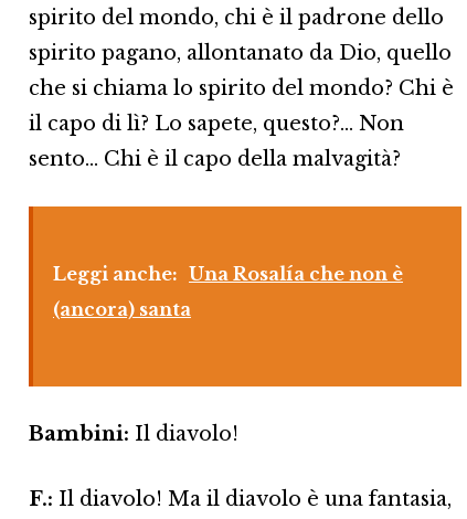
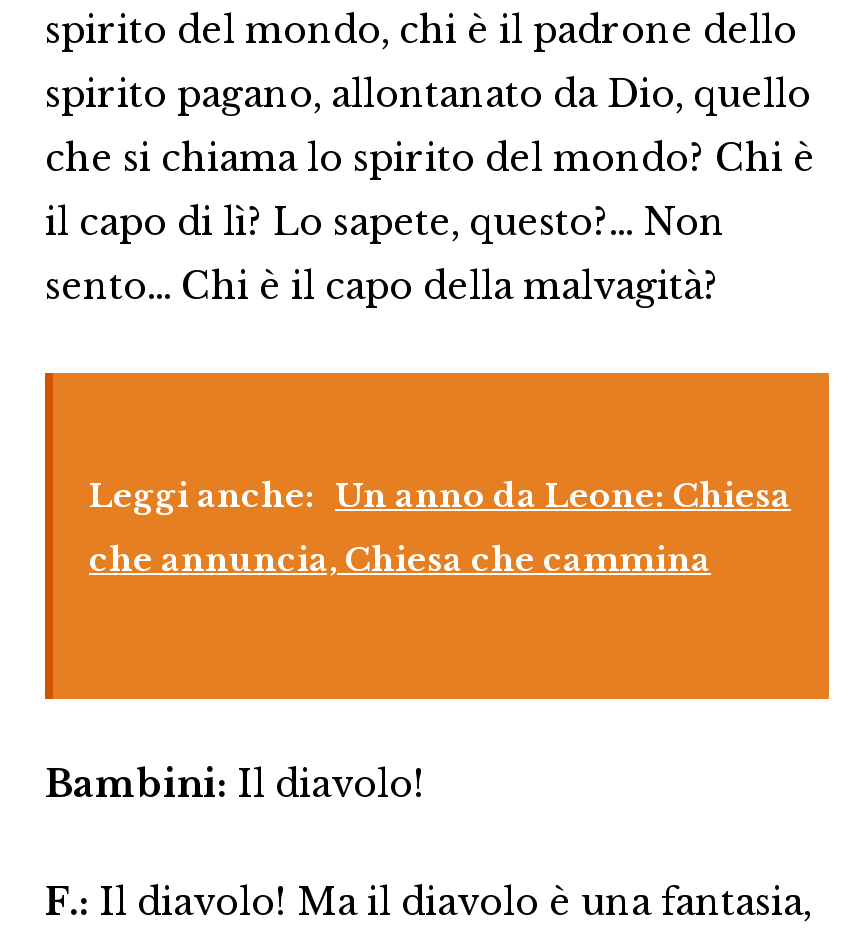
- Leggi anche: Una Rosalía che non è
+ Leggi anche: Un anno da Leone: Chiesa

- (ancora) santa
+ che annuncia, Chiesa che cammina
